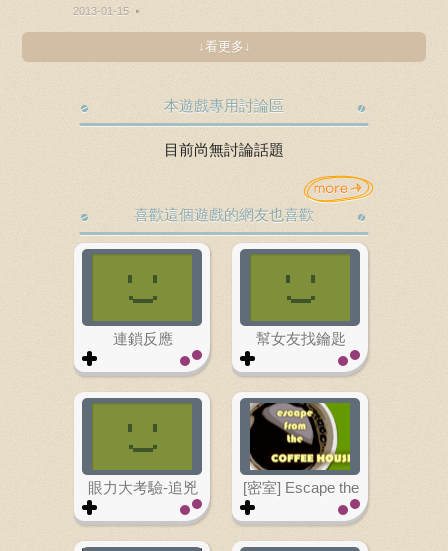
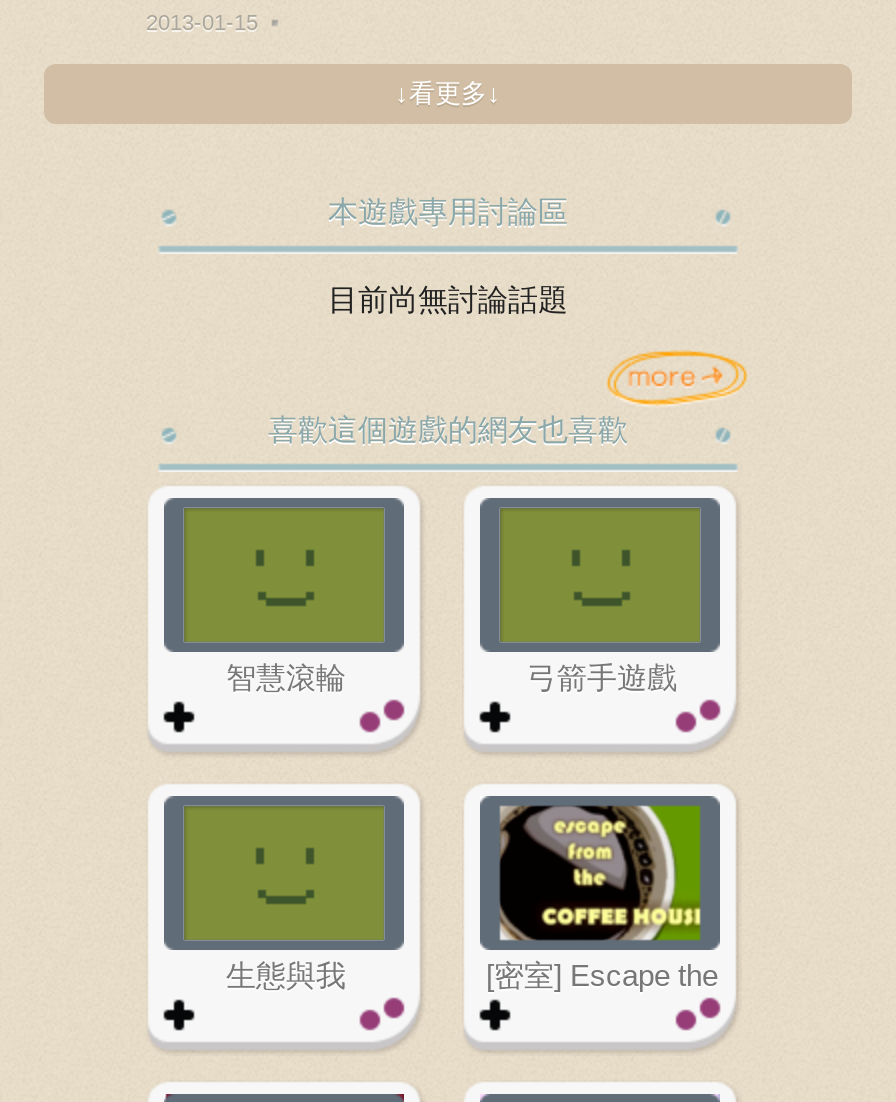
- 連鎖反應
- 幫女友找鑰匙
+ 智慧滾輪
+ 弓箭手遊戲

- 眼力大考驗-追兇
+ 生態與我
